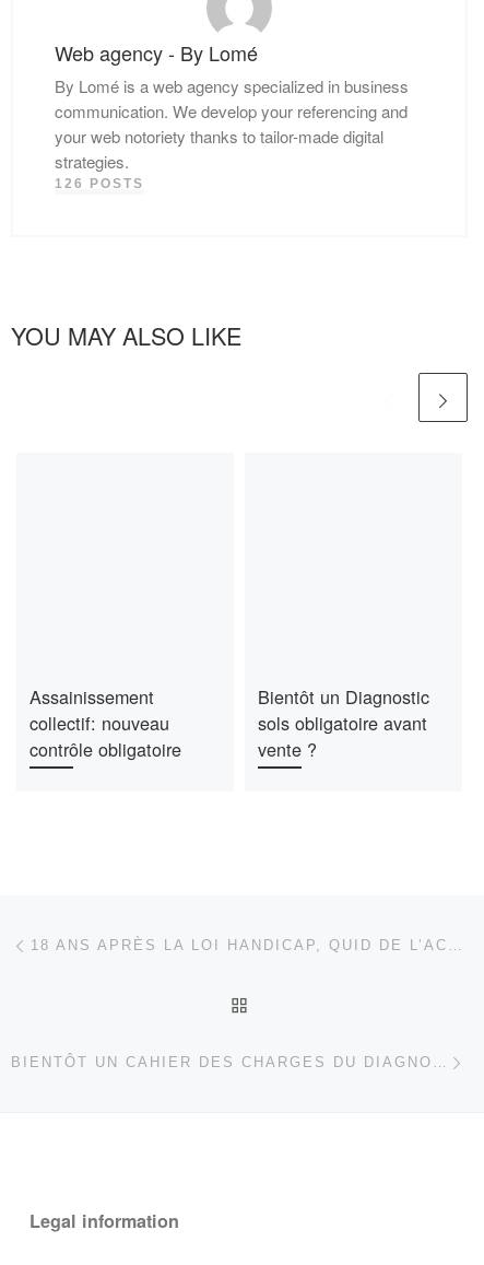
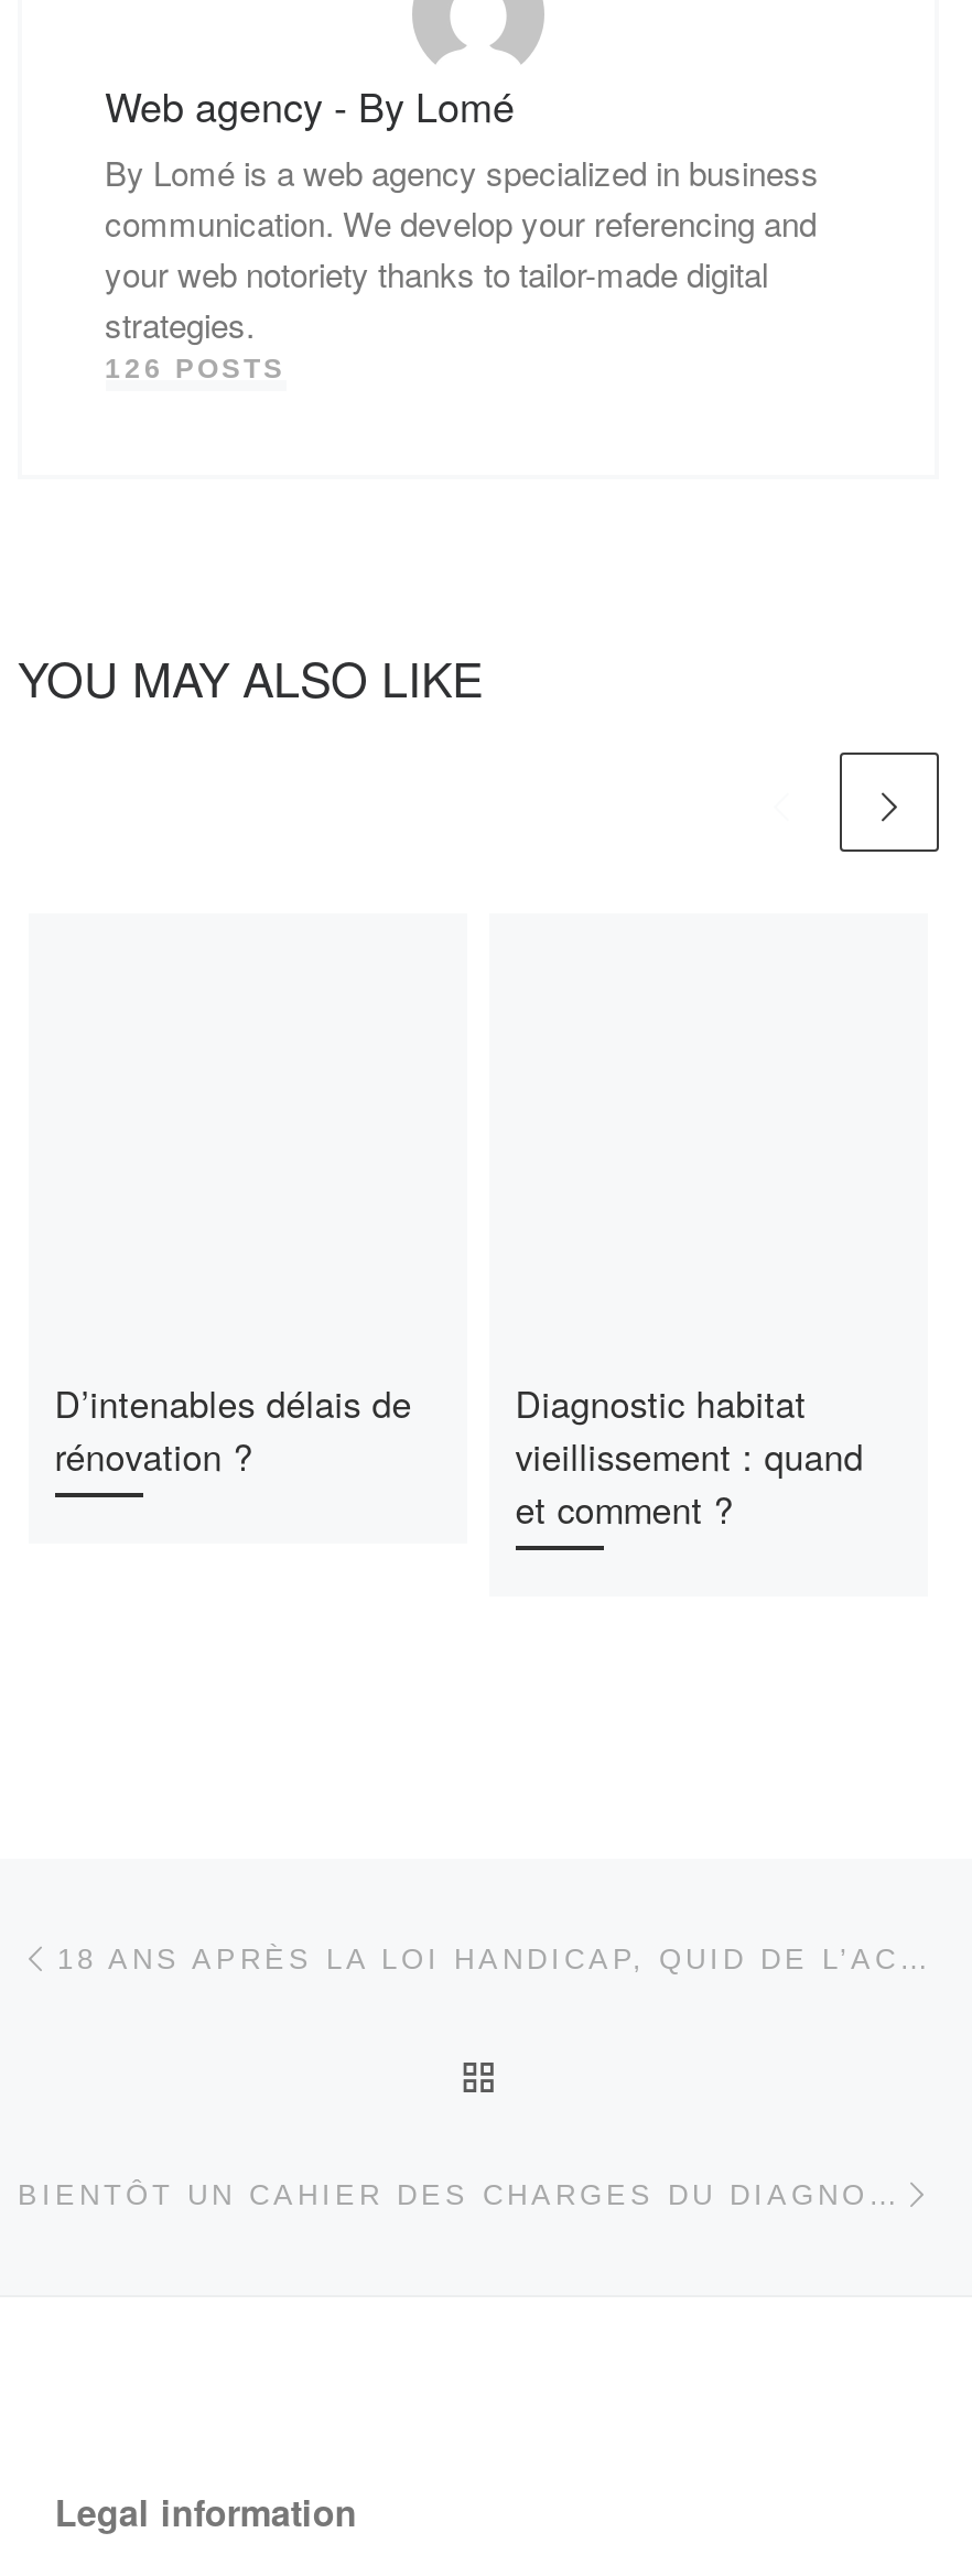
- Assainissement
- collectif: nouveau
- contrôle obligatoire
+ D’intenables délais de
+ rénovation ?

- Bientôt un Diagnostic
- sols obligatoire avant
- vente ?
+ Diagnostic habitat
+ vieillissement : quand
+ et comment ?
